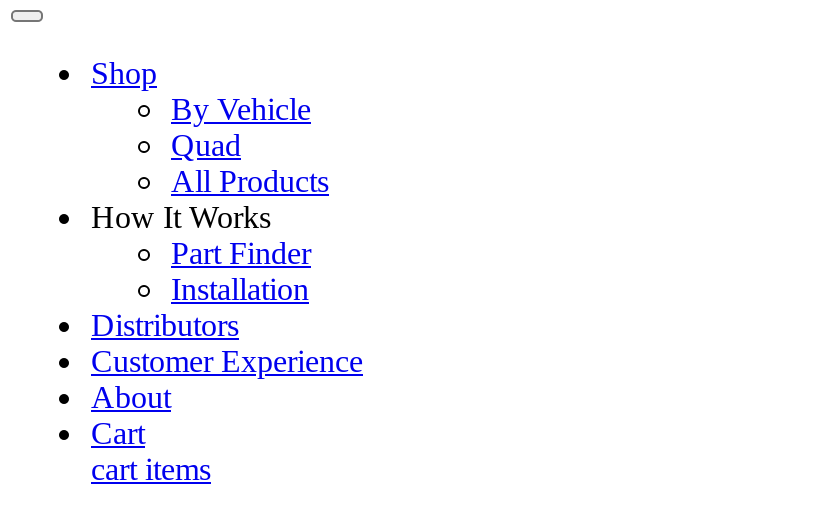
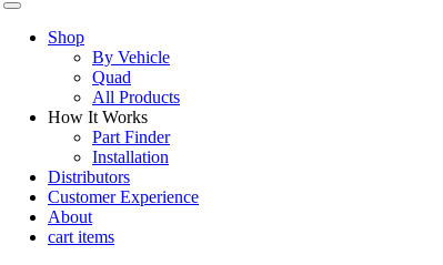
- Cart
